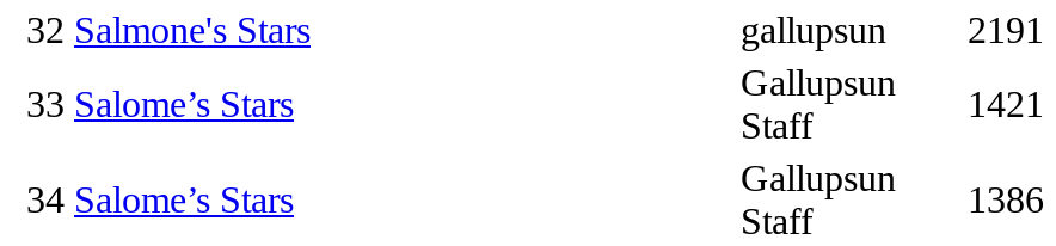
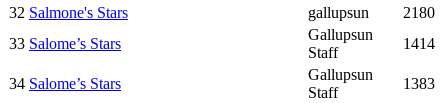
- gallupsun 2191
+ gallupsun 2180

- 1421
+ 1414

- 1386
+ 1383
